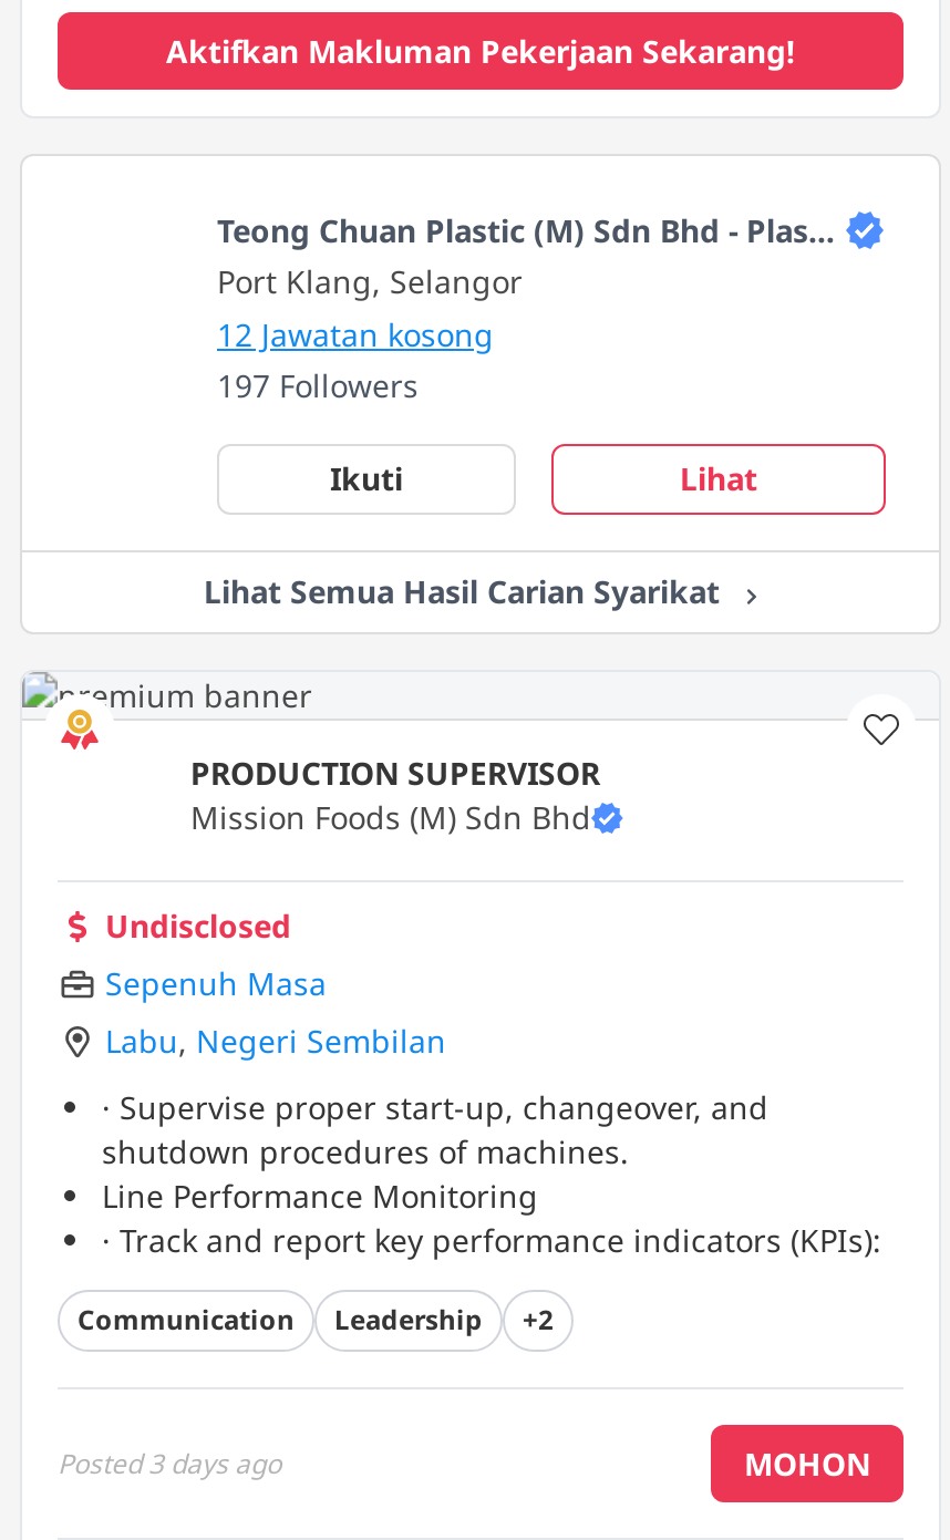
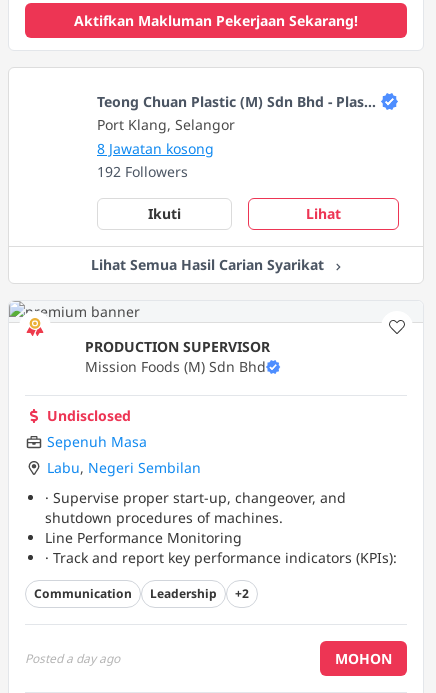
- 12 Jawatan kosong
+ 8 Jawatan kosong

- 197 Followers
+ 192 Followers

- Posted3 days ago
+ Posteda day ago
